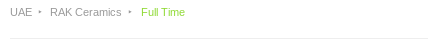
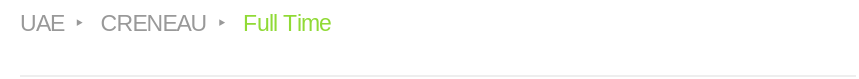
- RAK Ceramics
+ CRENEAU
